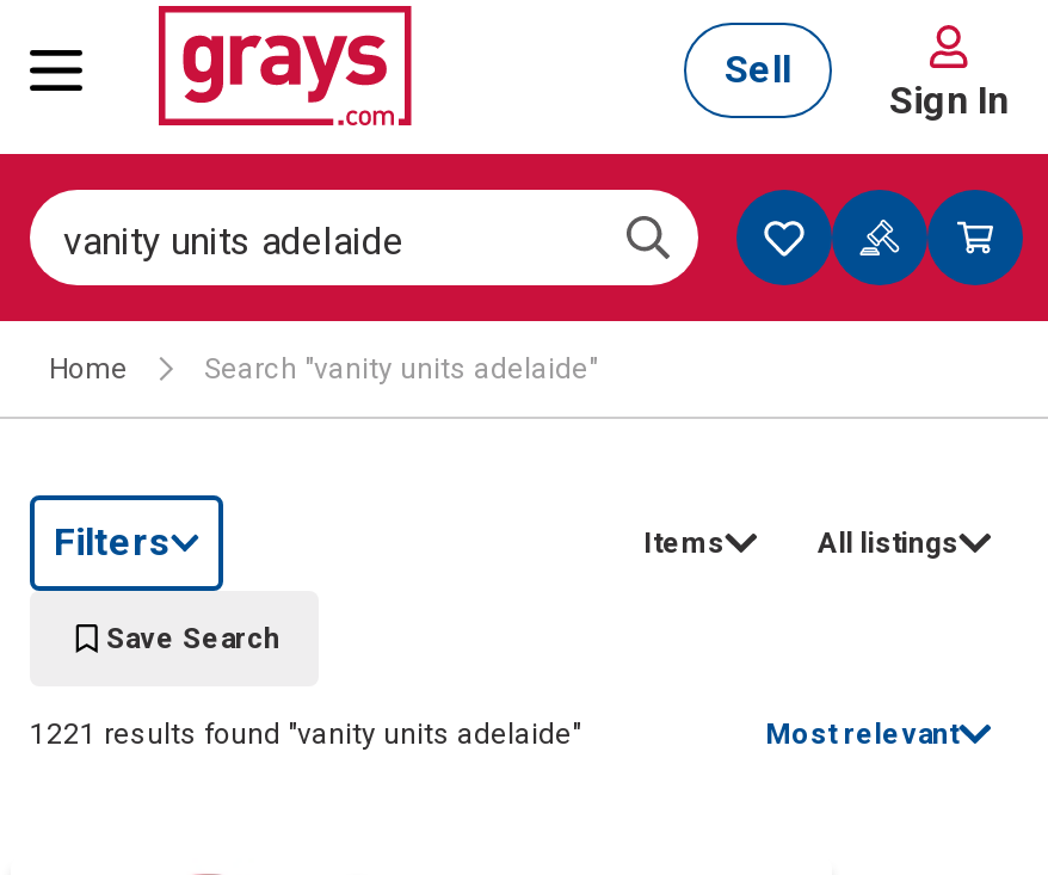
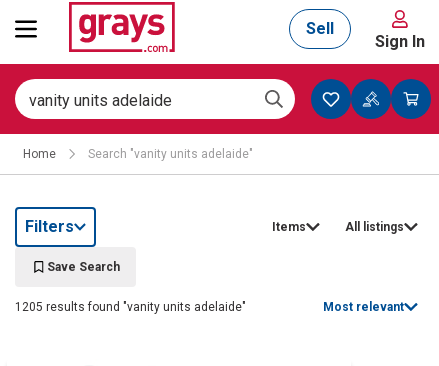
- 1221 results found "vanity units adelaide"
+ 1205 results found "vanity units adelaide"
